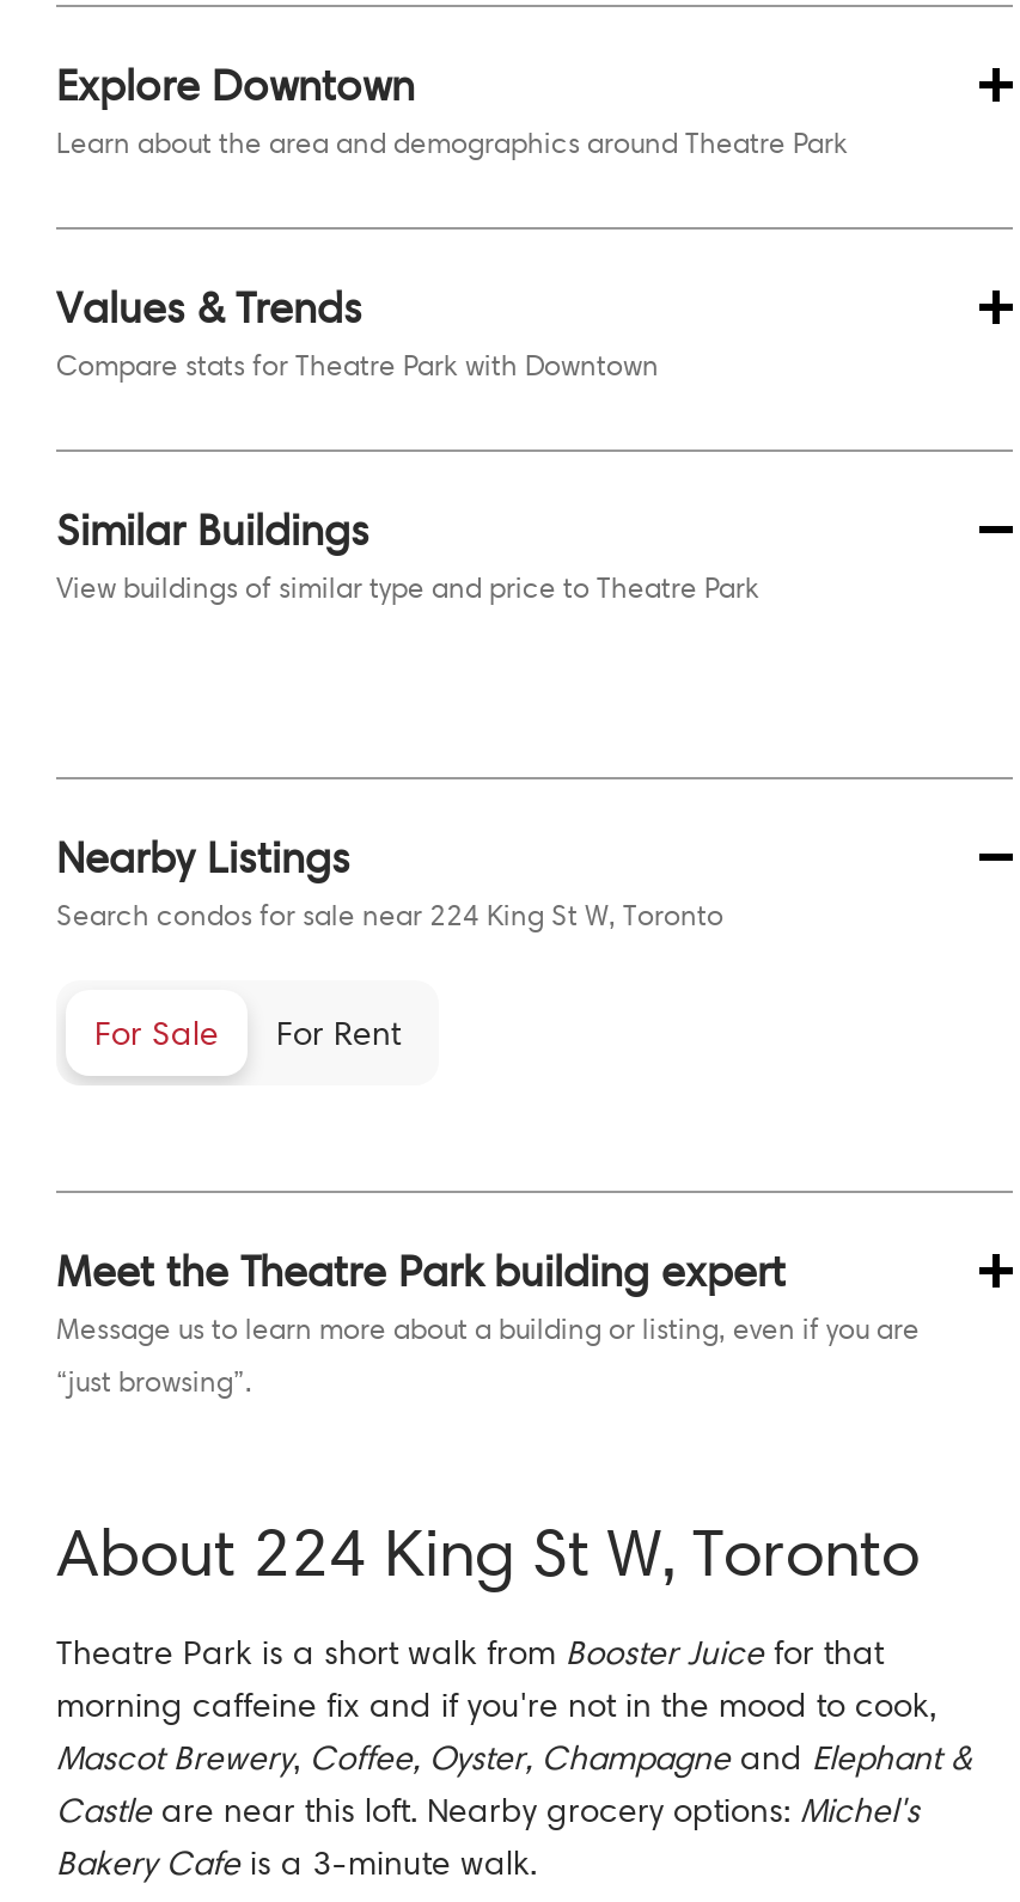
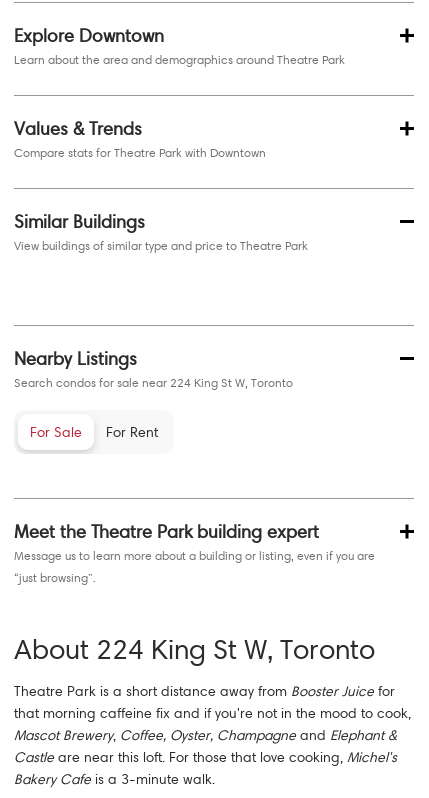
- Theatre Park is a short walk from Booster Juice for that
- morning caffeine fix and if you're not in the mood to cook,
+ Theatre Park is a short distance away from Booster Juice for
+ that morning caffeine fix and if you're not in the mood to cook,

- Castle are near this loft. Nearby grocery options: Michel's
+ Castle are near this loft. For those that love cooking, Michel's
